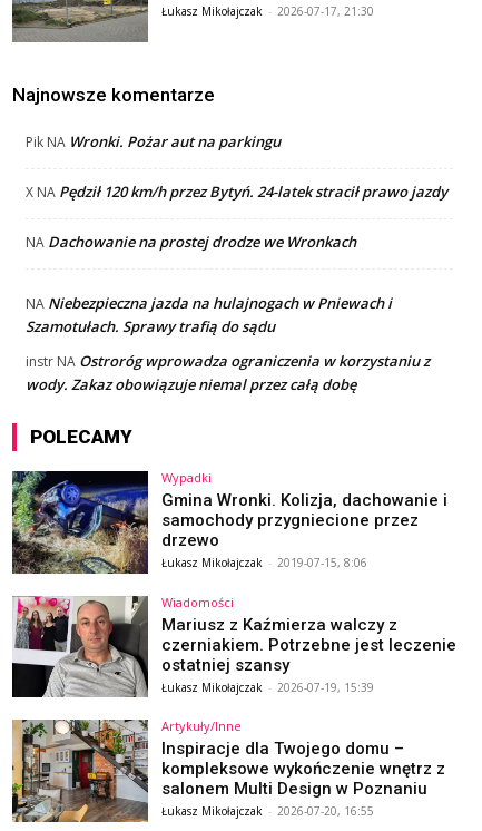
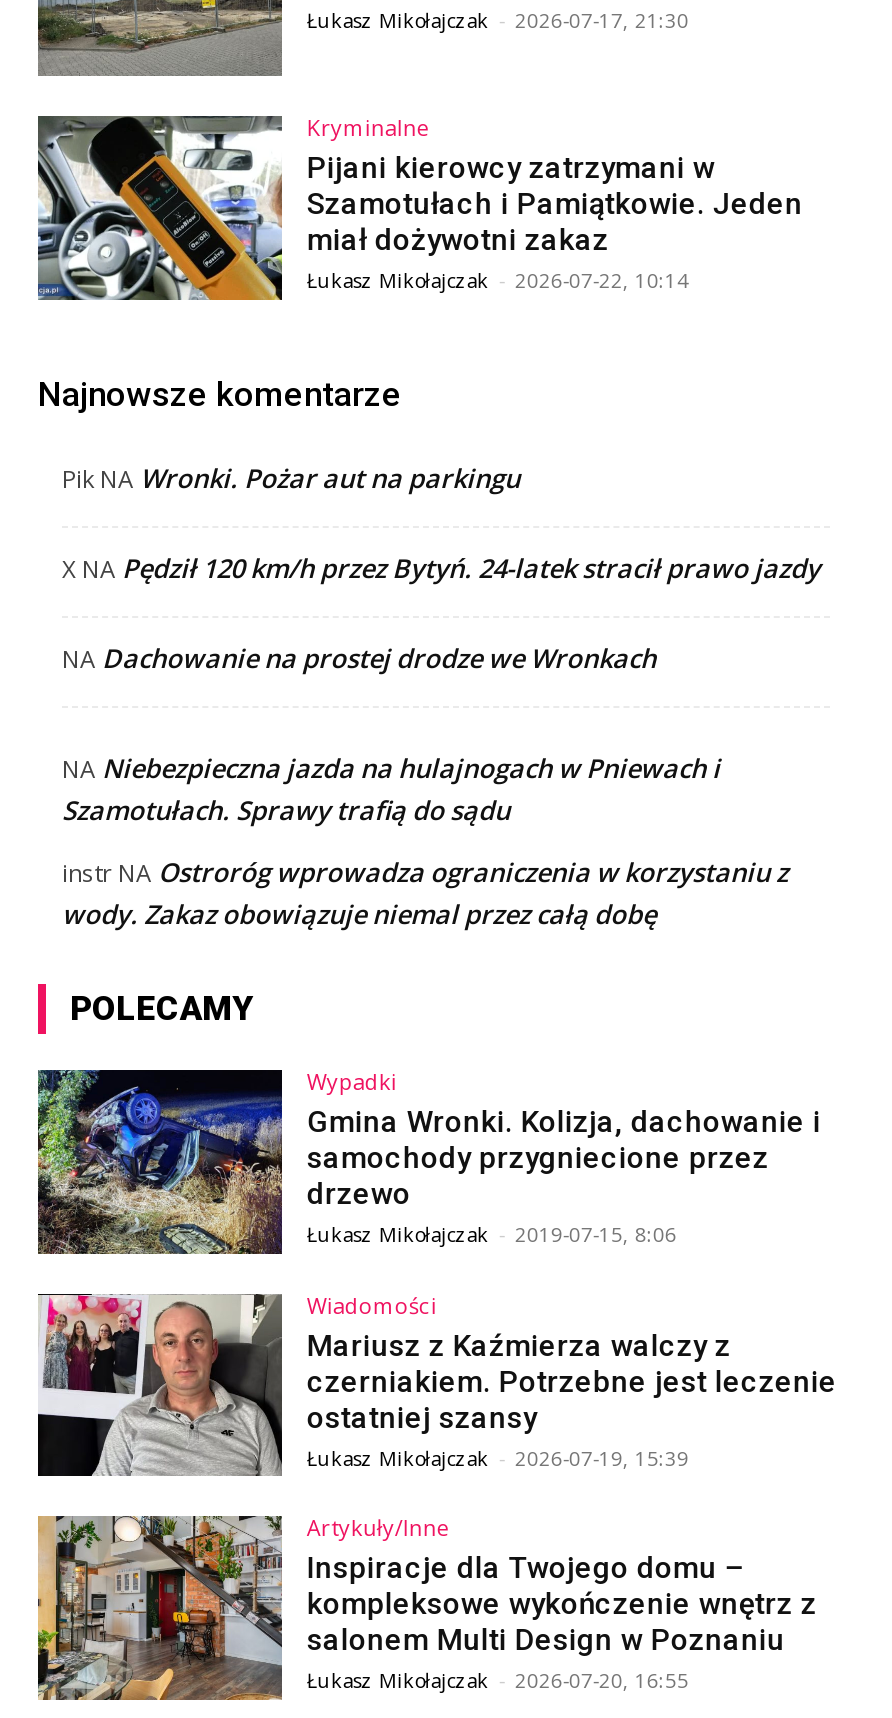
+ [image]
+ Kryminalne
+ Pijani kierowcy zatrzymani w
+ Szamotułach i Pamiątkowie. Jeden
+ miał dożywotni zakaz
+ Łukasz Mikołajczak - 2026-07-22, 10:14
